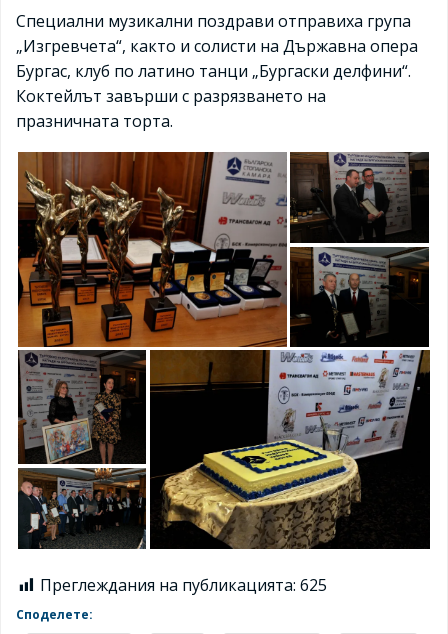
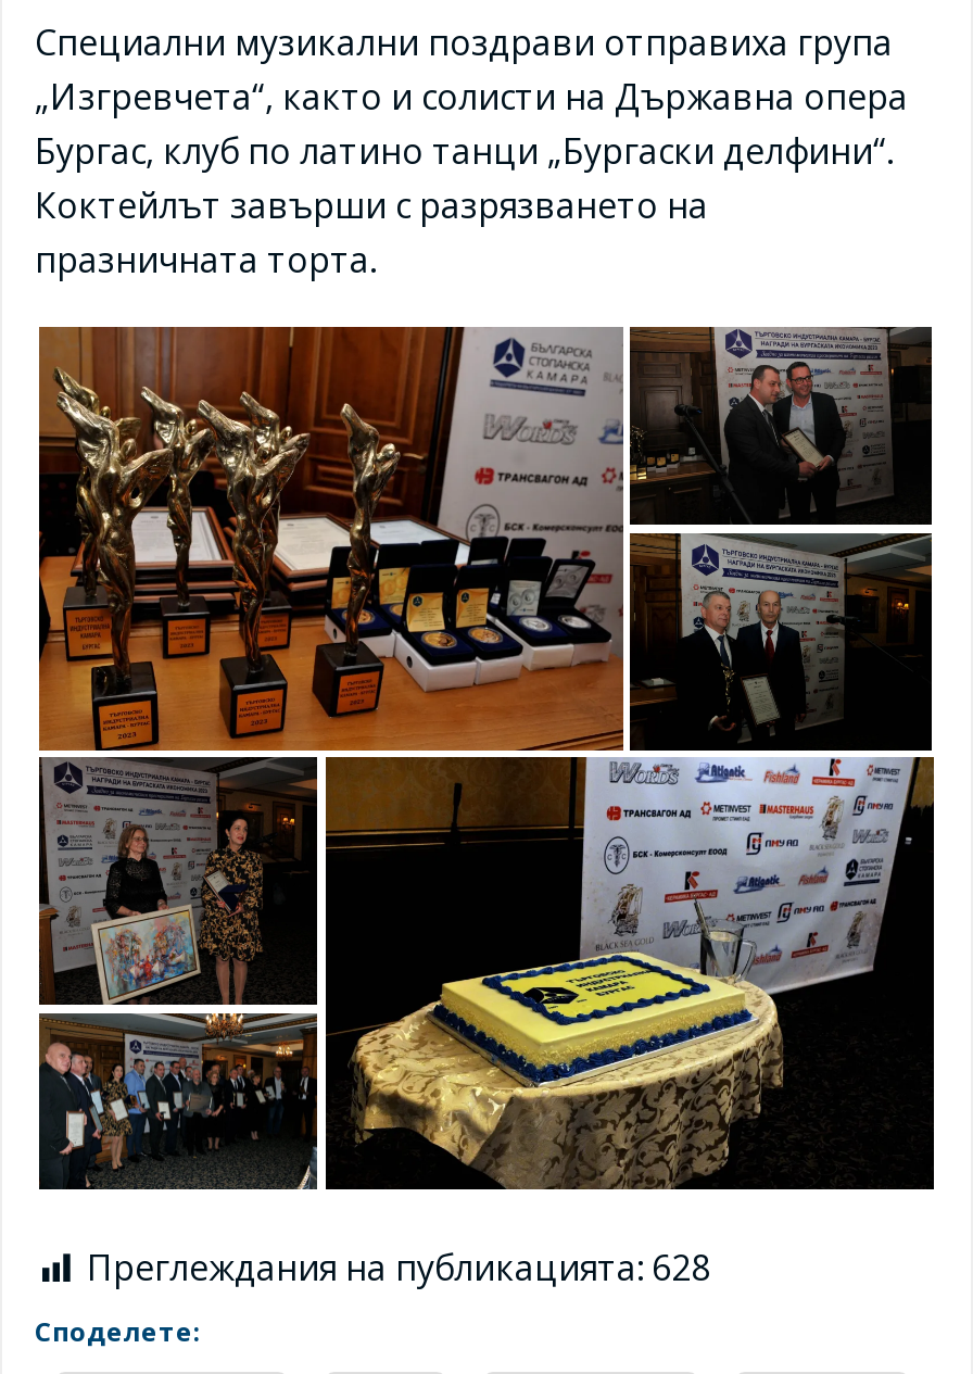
- Преглеждания на публикацията: 625
+ Преглеждания на публикацията: 628
